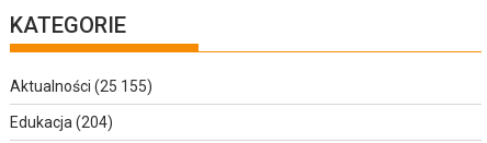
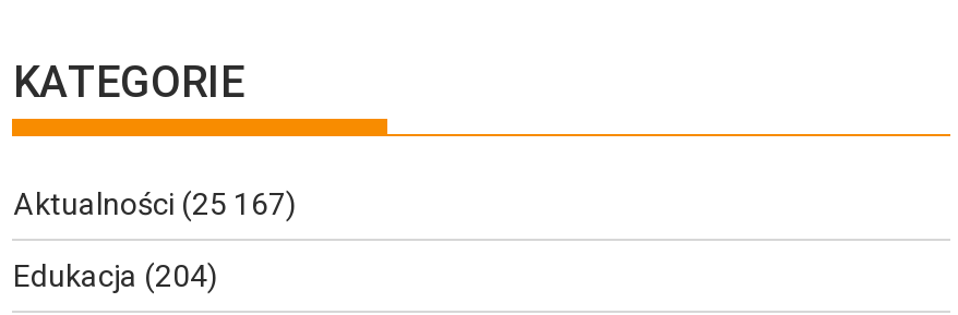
- Aktualności (25 155)
+ Aktualności (25 167)
